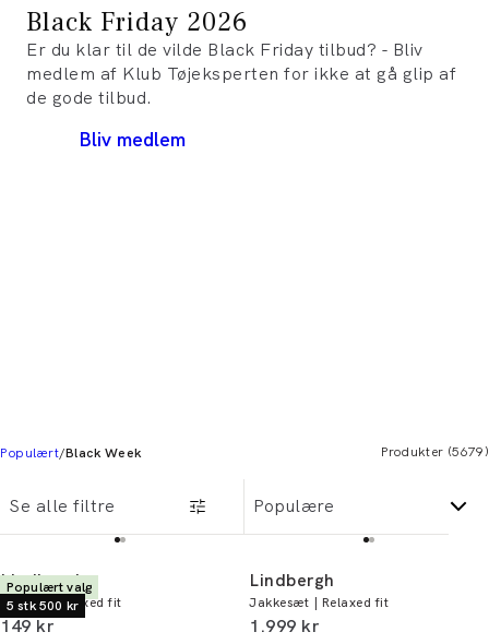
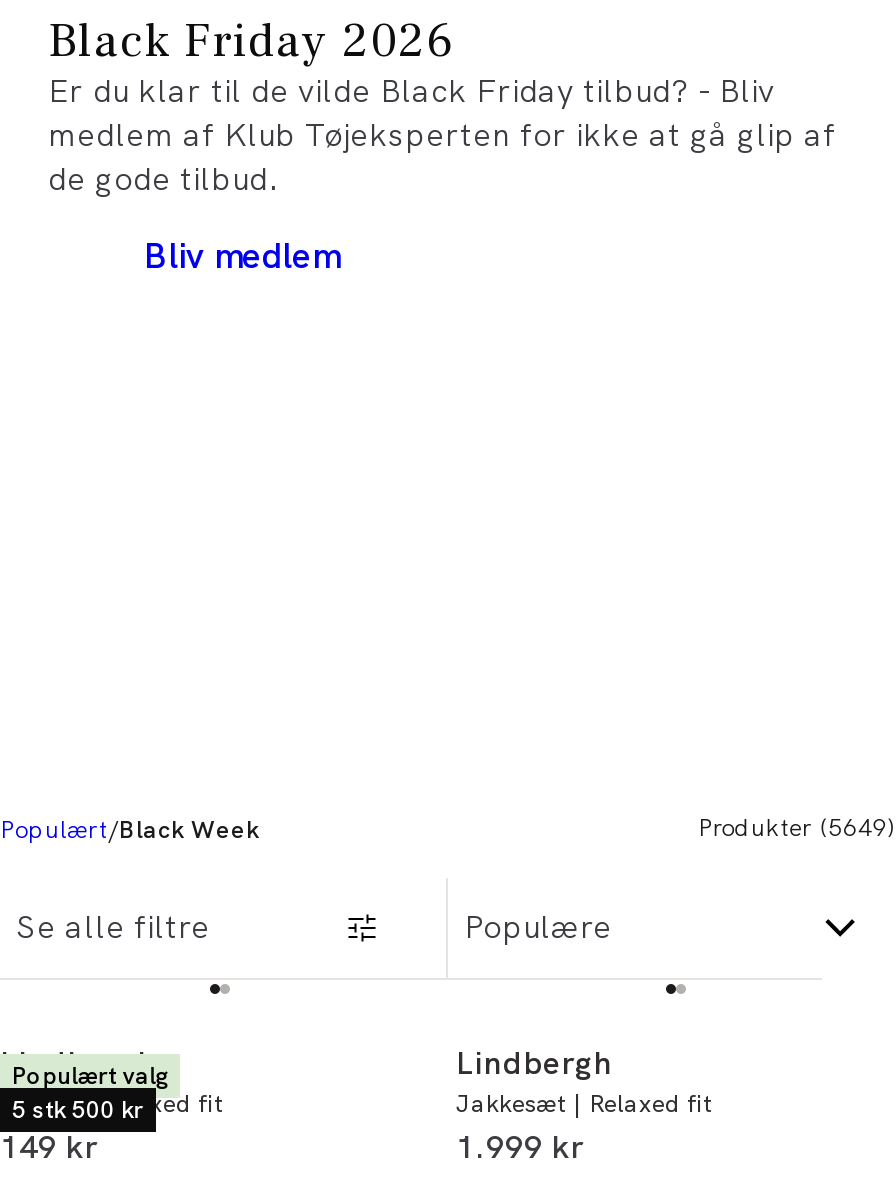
- Produkter (5679)
+ Produkter (5649)
